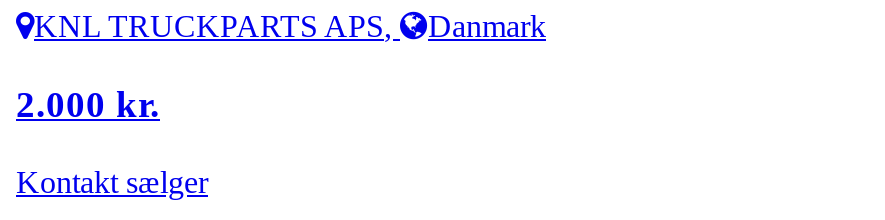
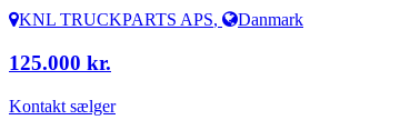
- 2.000 kr.
+ 125.000 kr.
